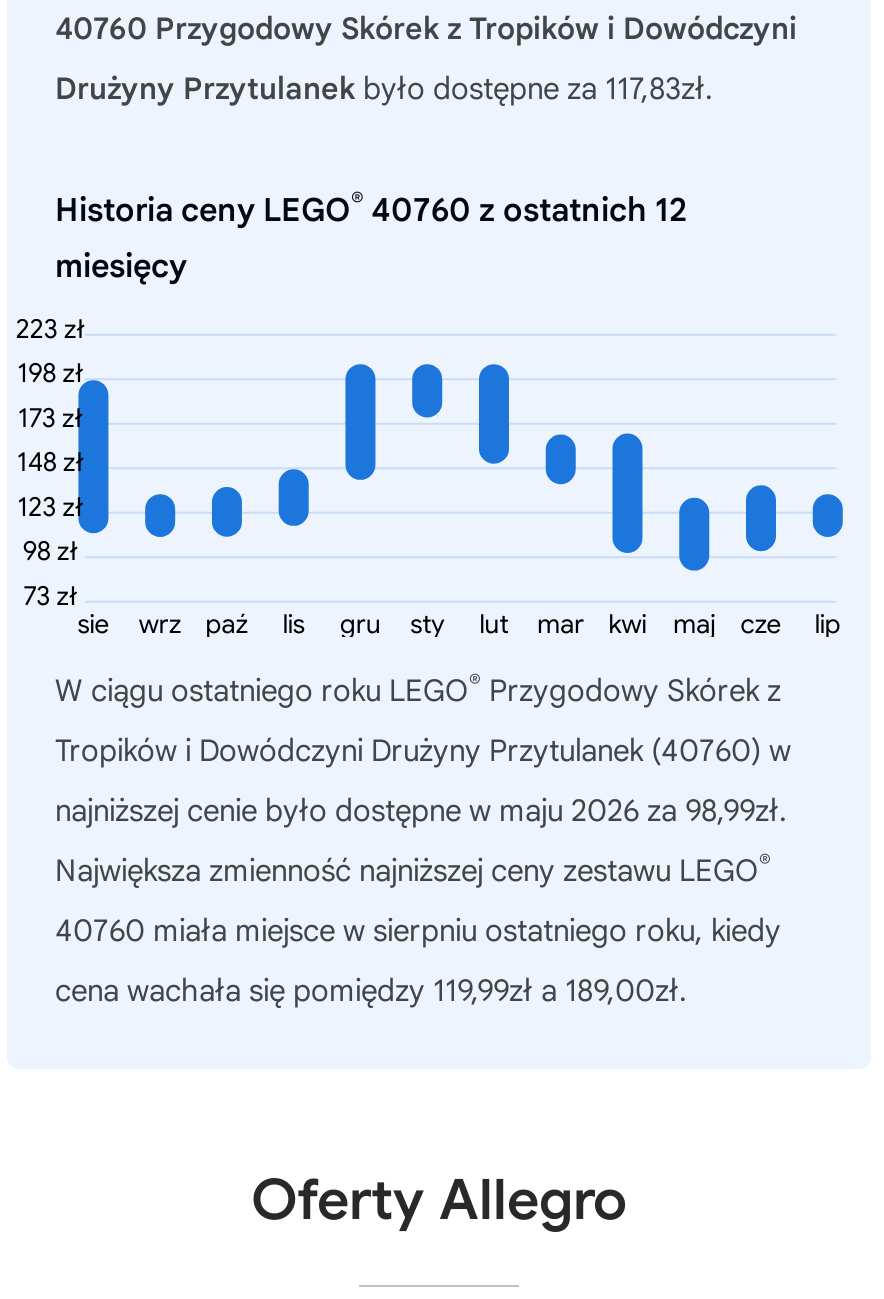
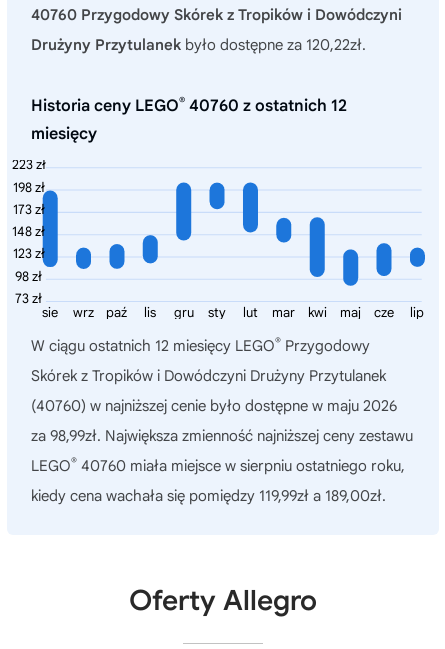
- Drużyny Przytulanek było dostępne za 117,83zł.
+ Drużyny Przytulanek było dostępne za 120,22zł.

- W ciągu ostatniego roku LEGO® Przygodowy Skórek z
+ W ciągu ostatnich 12 miesięcy LEGO® Przygodowy

- Tropików i Dowódczyni Drużyny Przytulanek (40760) w
+ Skórek z Tropików i Dowódczyni Drużyny Przytulanek

- najniższej cenie było dostępne w maju 2026 za 98,99zł.
+ (40760) w najniższej cenie było dostępne w maju 2026

- Największa zmienność najniższej ceny zestawu LEGO®
+ za 98,99zł. Największa zmienność najniższej ceny zestawu

- 40760 miała miejsce w sierpniu ostatniego roku, kiedy
+ LEGO® 40760 miała miejsce w sierpniu ostatniego roku,

- cena wachała się pomiędzy 119,99zł a 189,00zł.
+ kiedy cena wachała się pomiędzy 119,99zł a 189,00zł.
